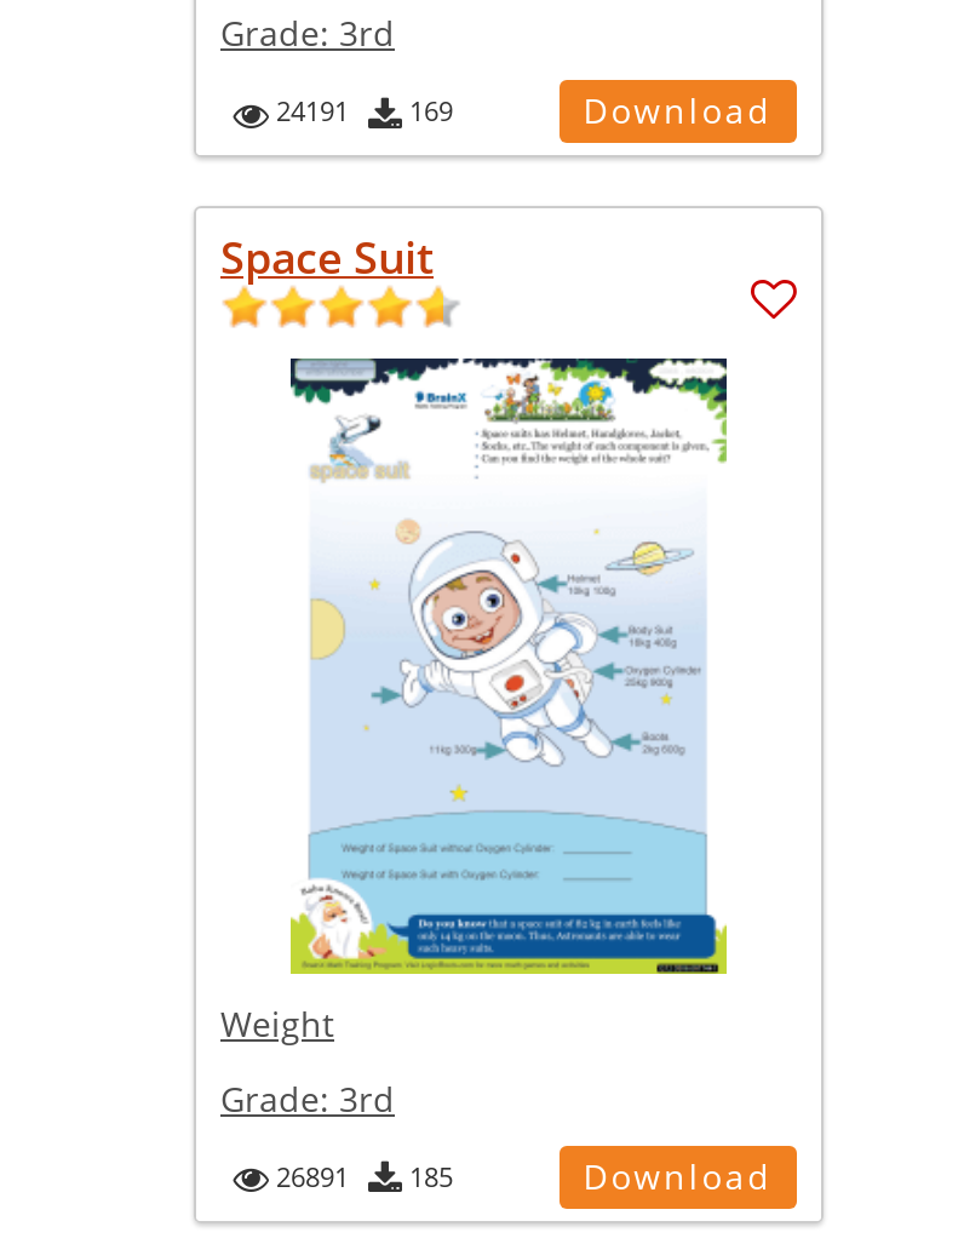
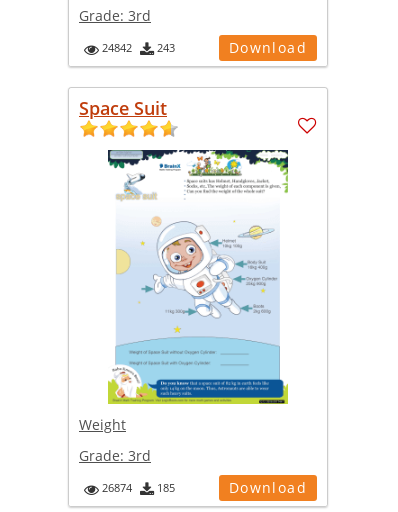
- 24191
+ 24842

- 169
+ 243

- 26891 185
+ 26874 185
